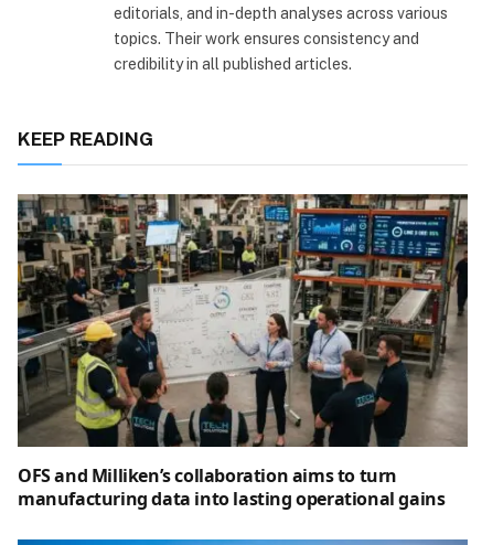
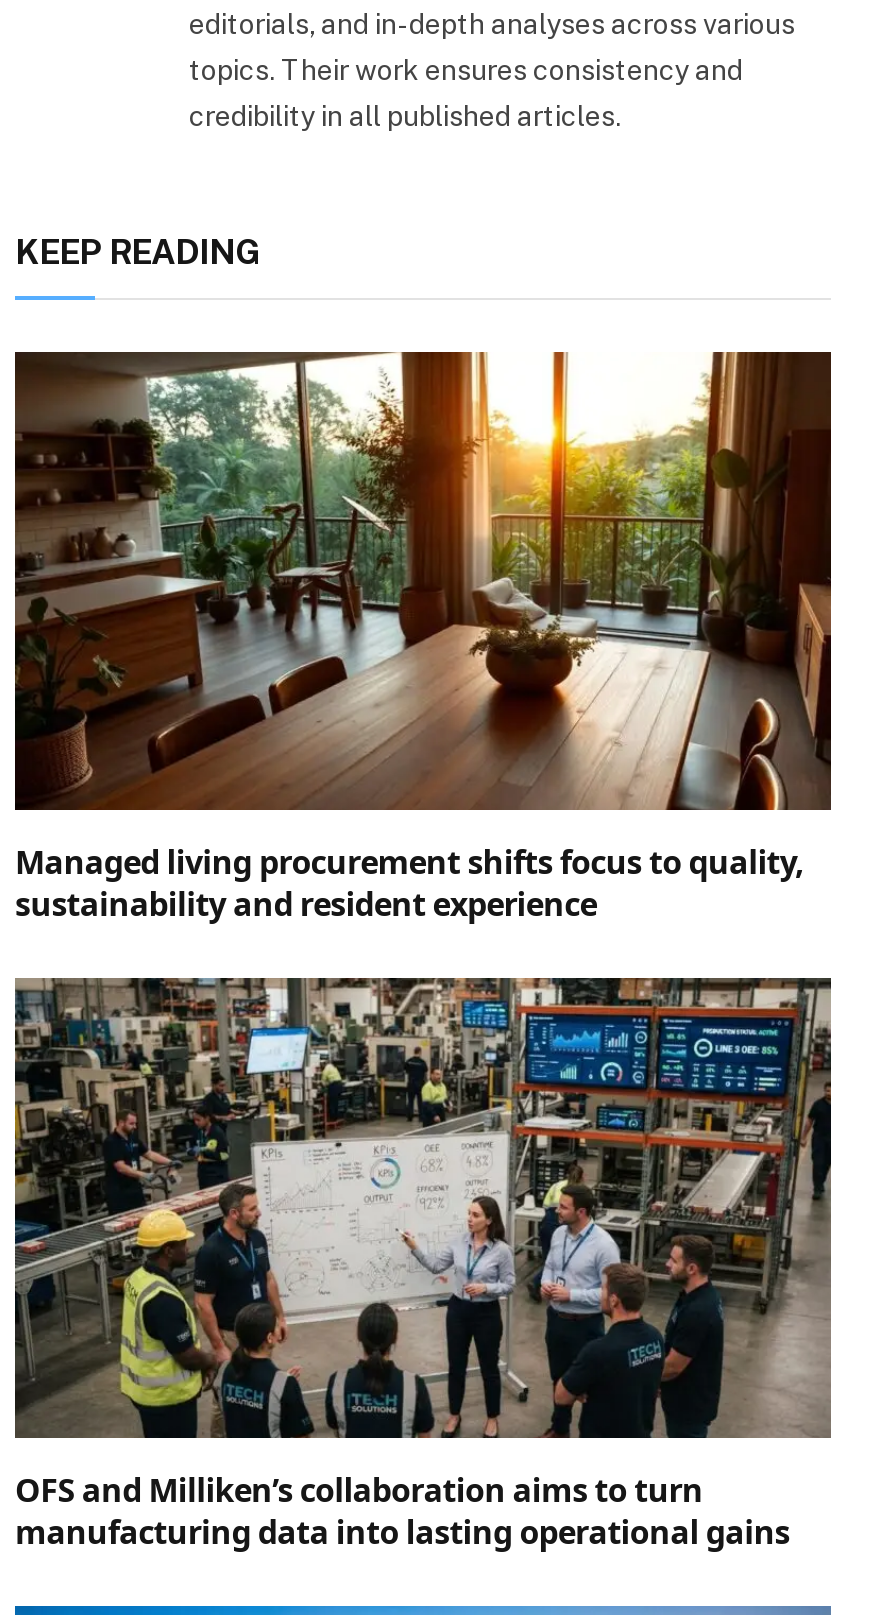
+ [image]
+ Managed living procurement shifts focus to quality,
+ sustainability and resident experience
